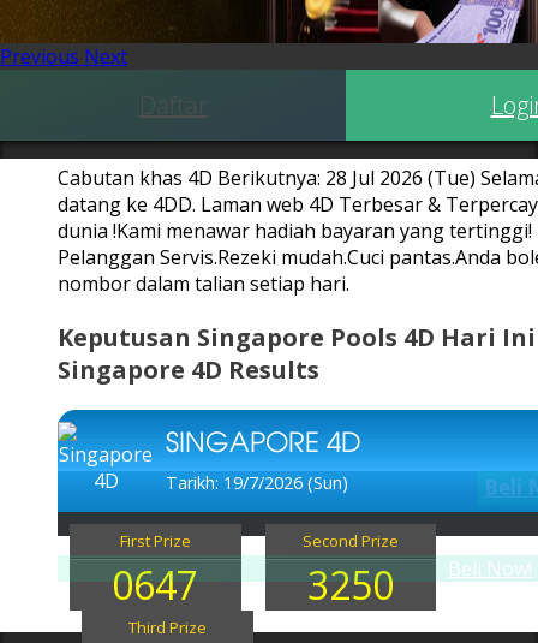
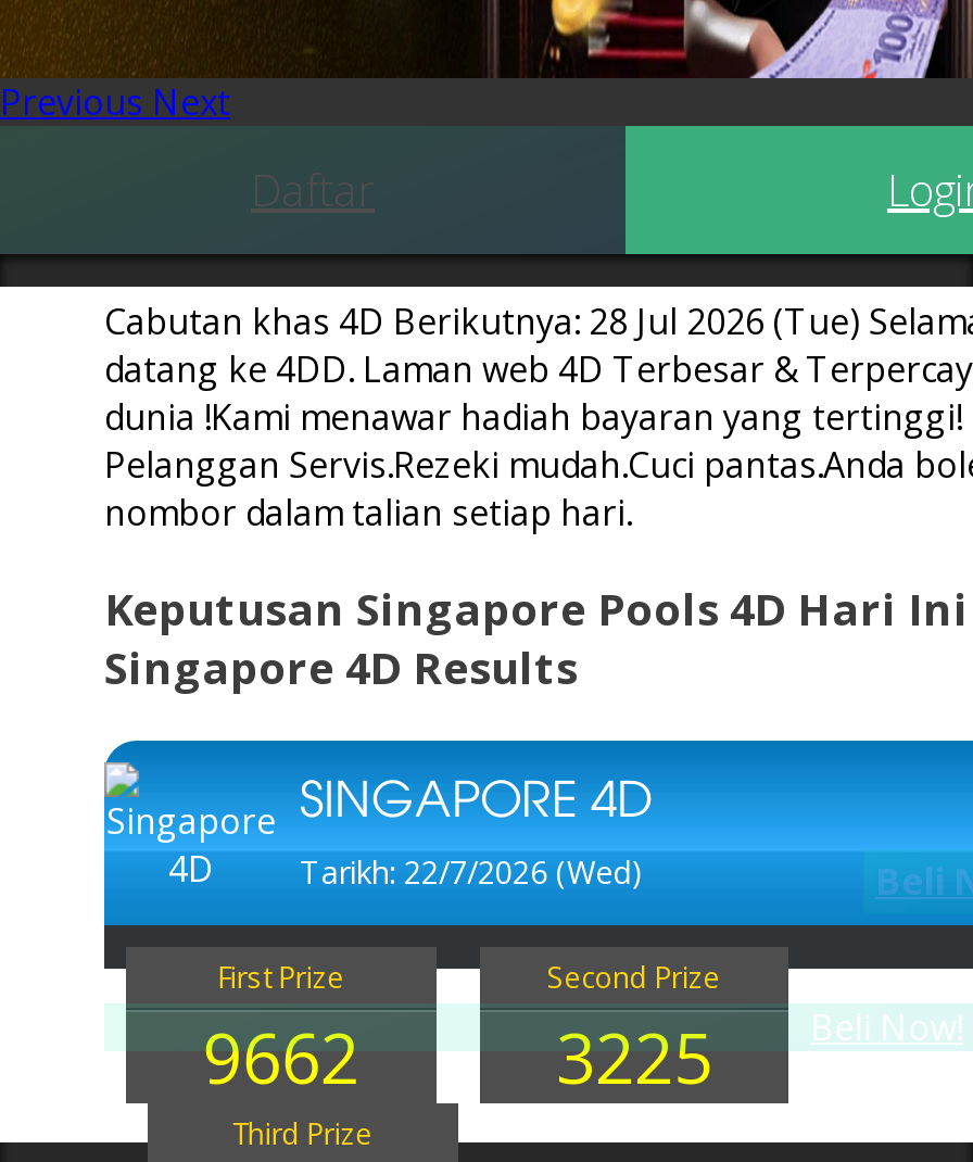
- Tarikh: 19/7/2026 (Sun)
+ Tarikh: 22/7/2026 (Wed)

- 0647
+ 9662

- 3250
+ 3225
